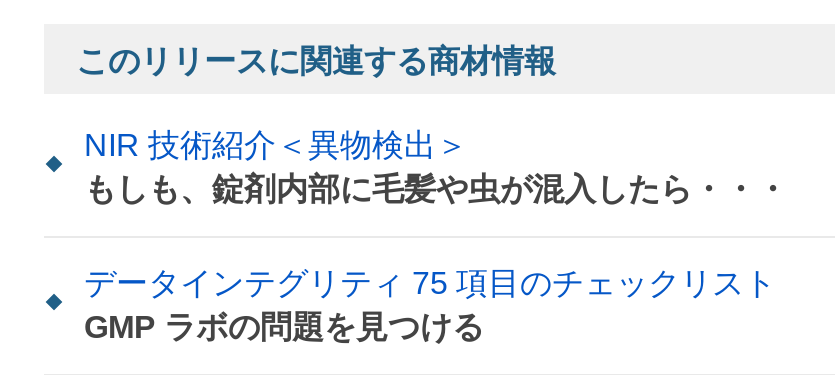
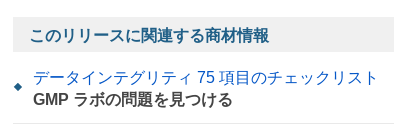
- NIR 技術紹介＜異物検出＞
- もしも、錠剤内部に毛髪や虫が混入したら・・・
